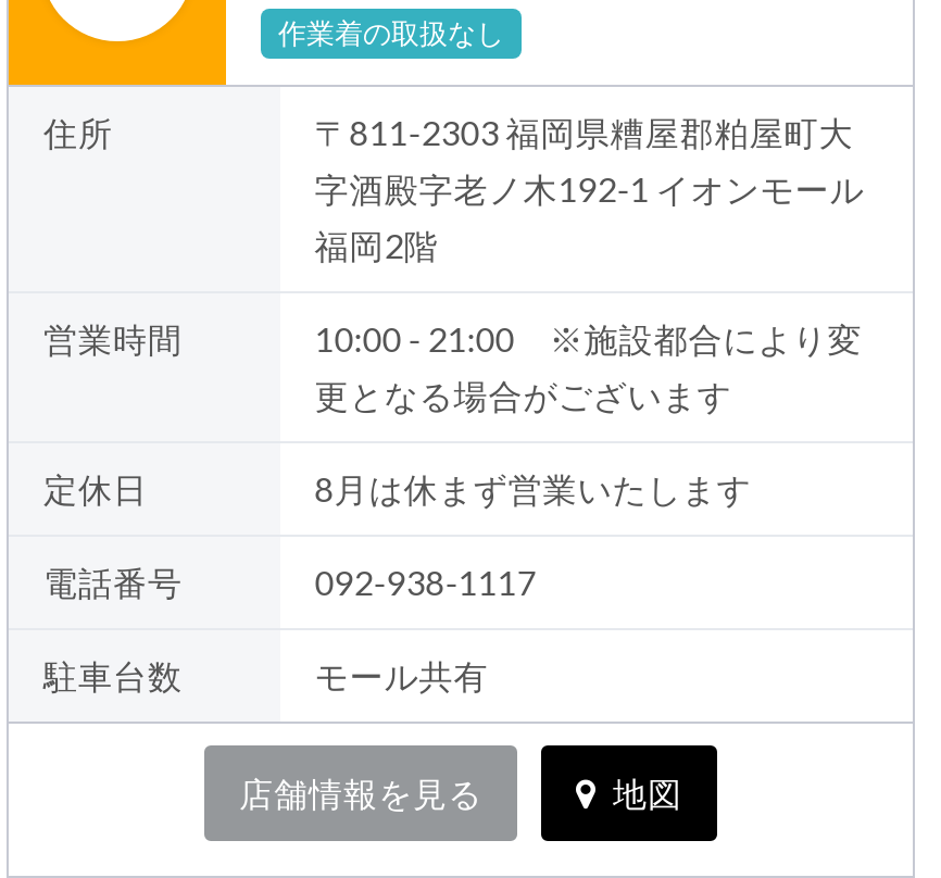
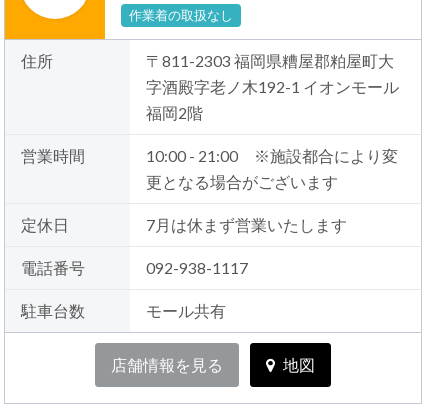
- 8月は休まず営業いたします
+ 7月は休まず営業いたします
